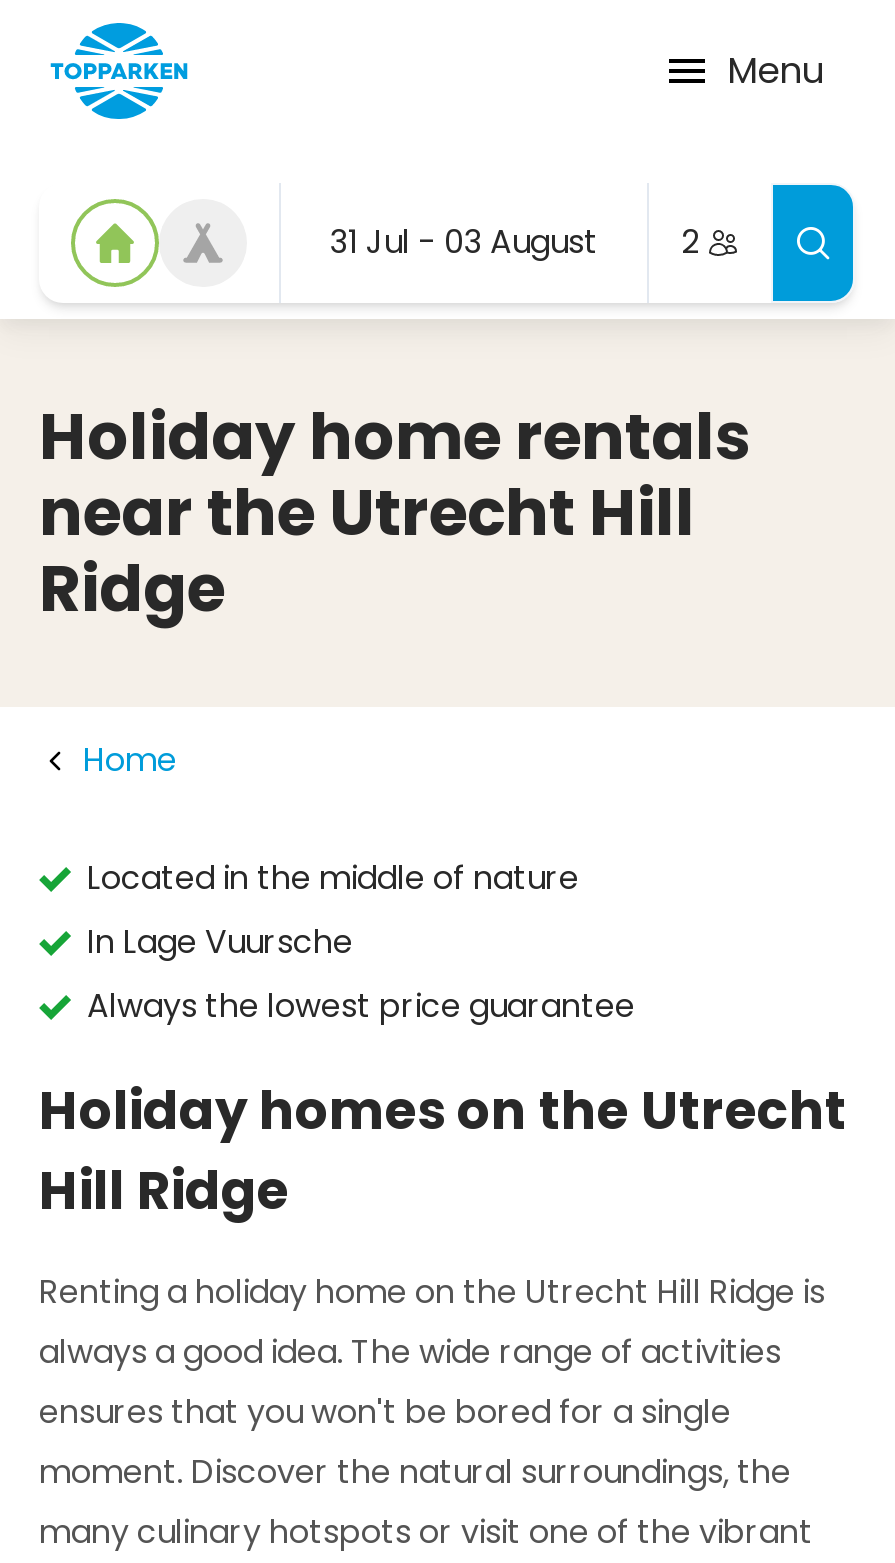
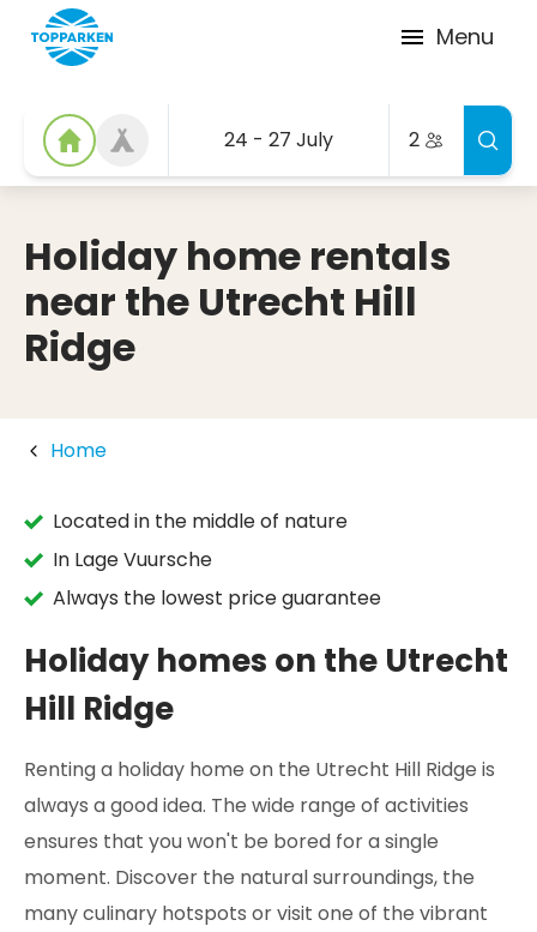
- 31 Jul - 03 August
+ 24 - 27 July
